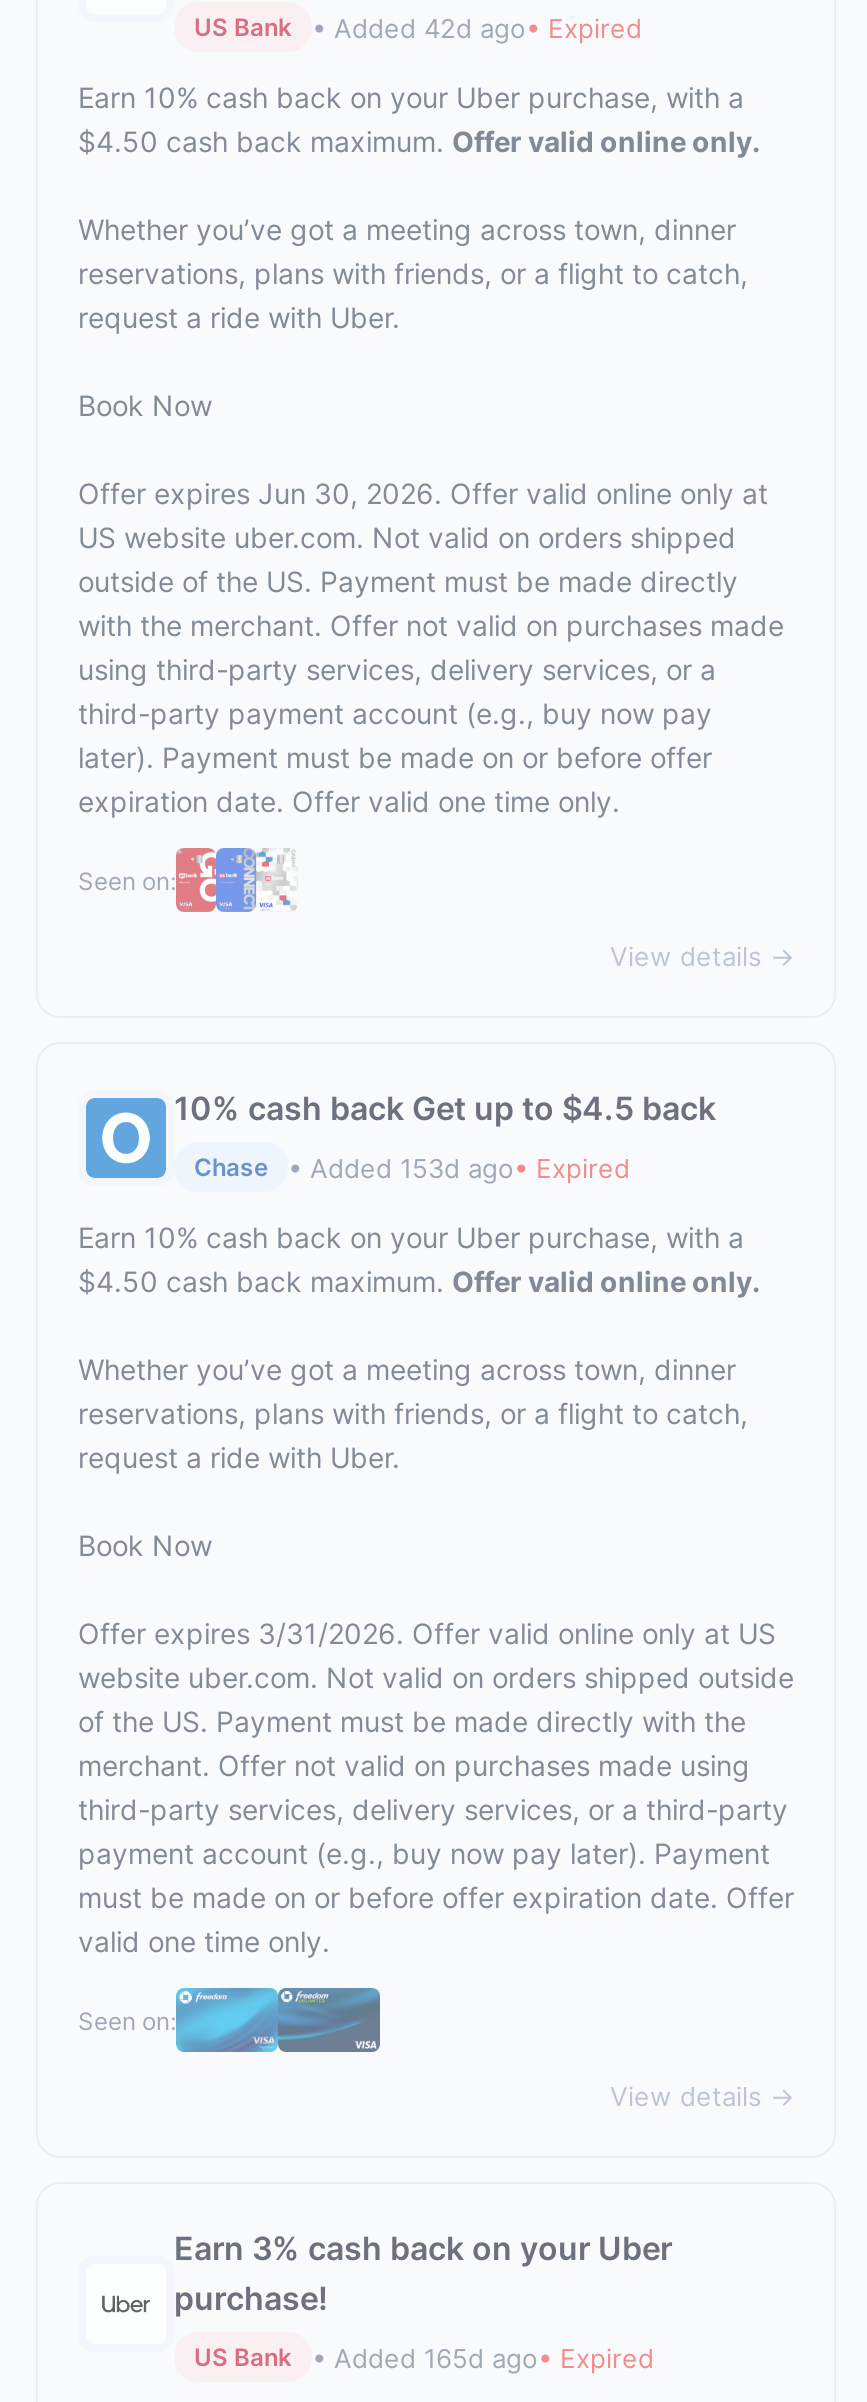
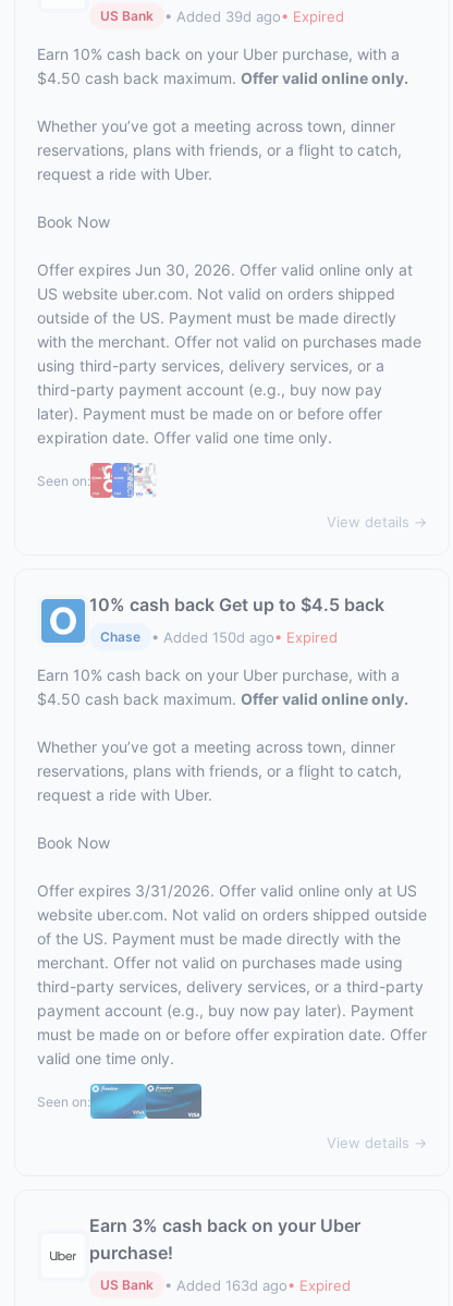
- • Added 42d ago• Expired
+ • Added 39d ago• Expired

- • Added 153d ago• Expired
+ • Added 150d ago• Expired

- • Added 165d ago• Expired
+ • Added 163d ago• Expired
